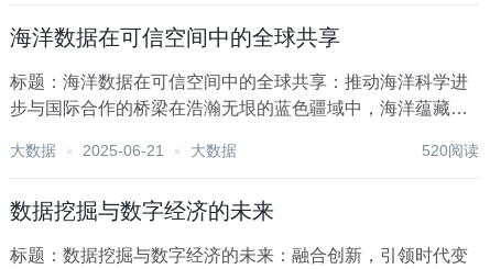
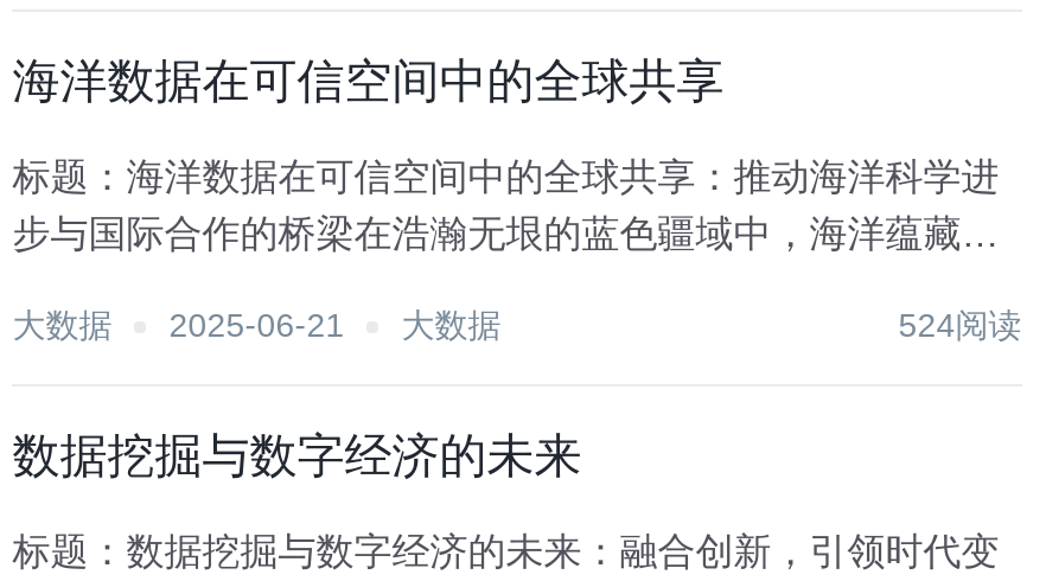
- 520阅读
+ 524阅读
